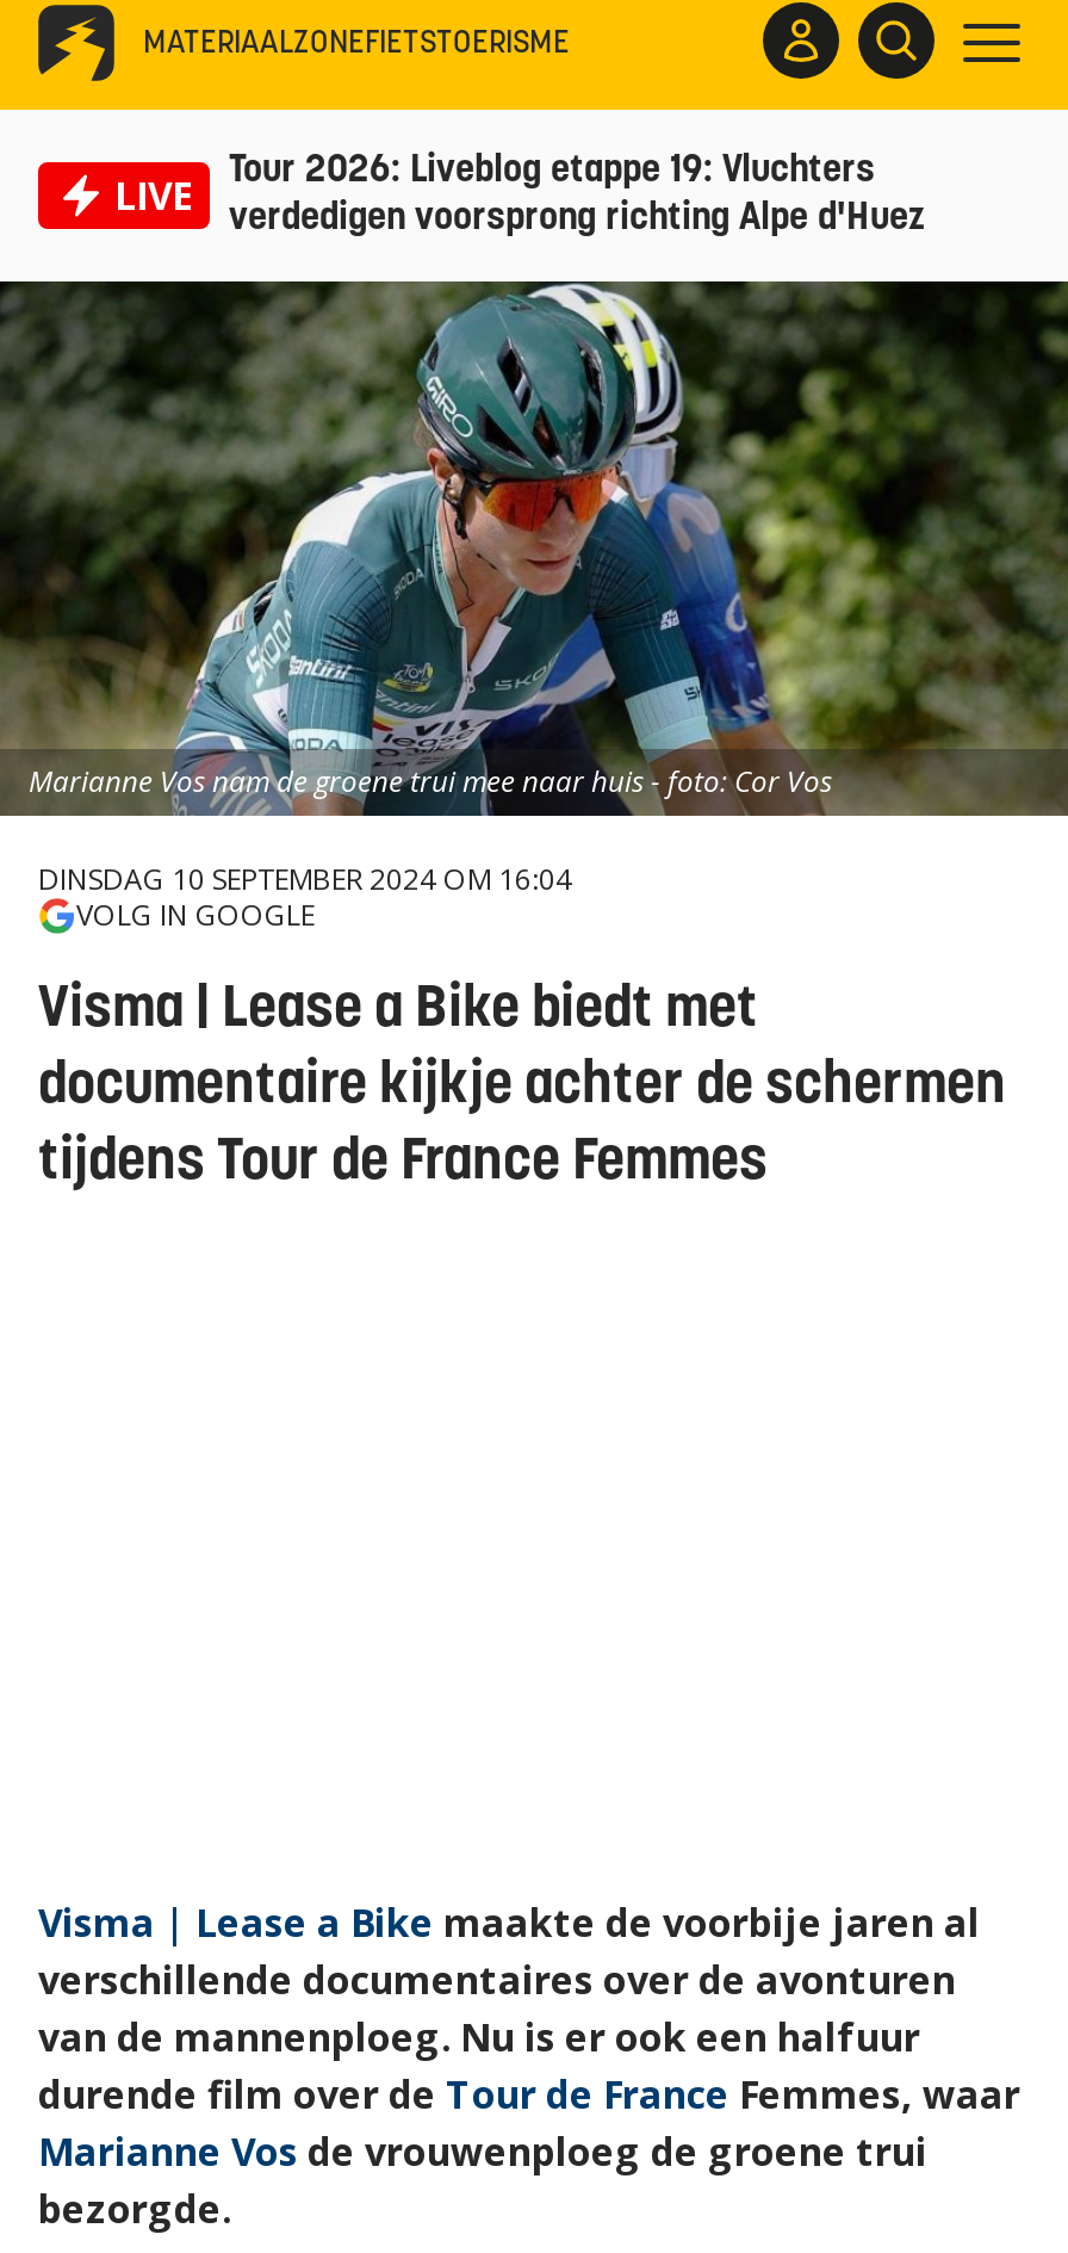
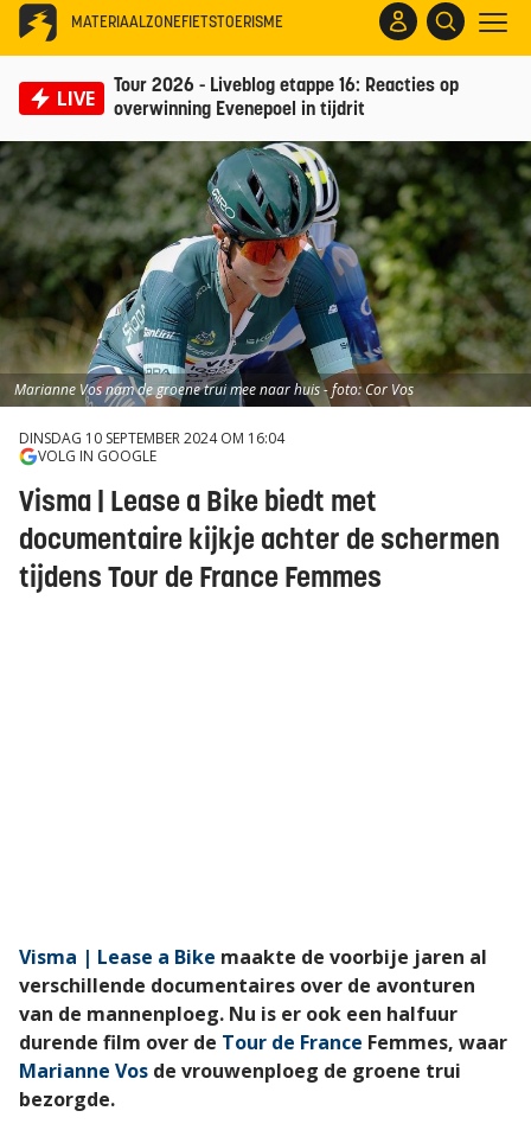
- Tour 2026: Liveblog etappe 19: Vluchters
- verdedigen voorsprong richting Alpe d'Huez
+ Tour 2026 - Liveblog etappe 16: Reacties op
+ overwinning Evenepoel in tijdrit
